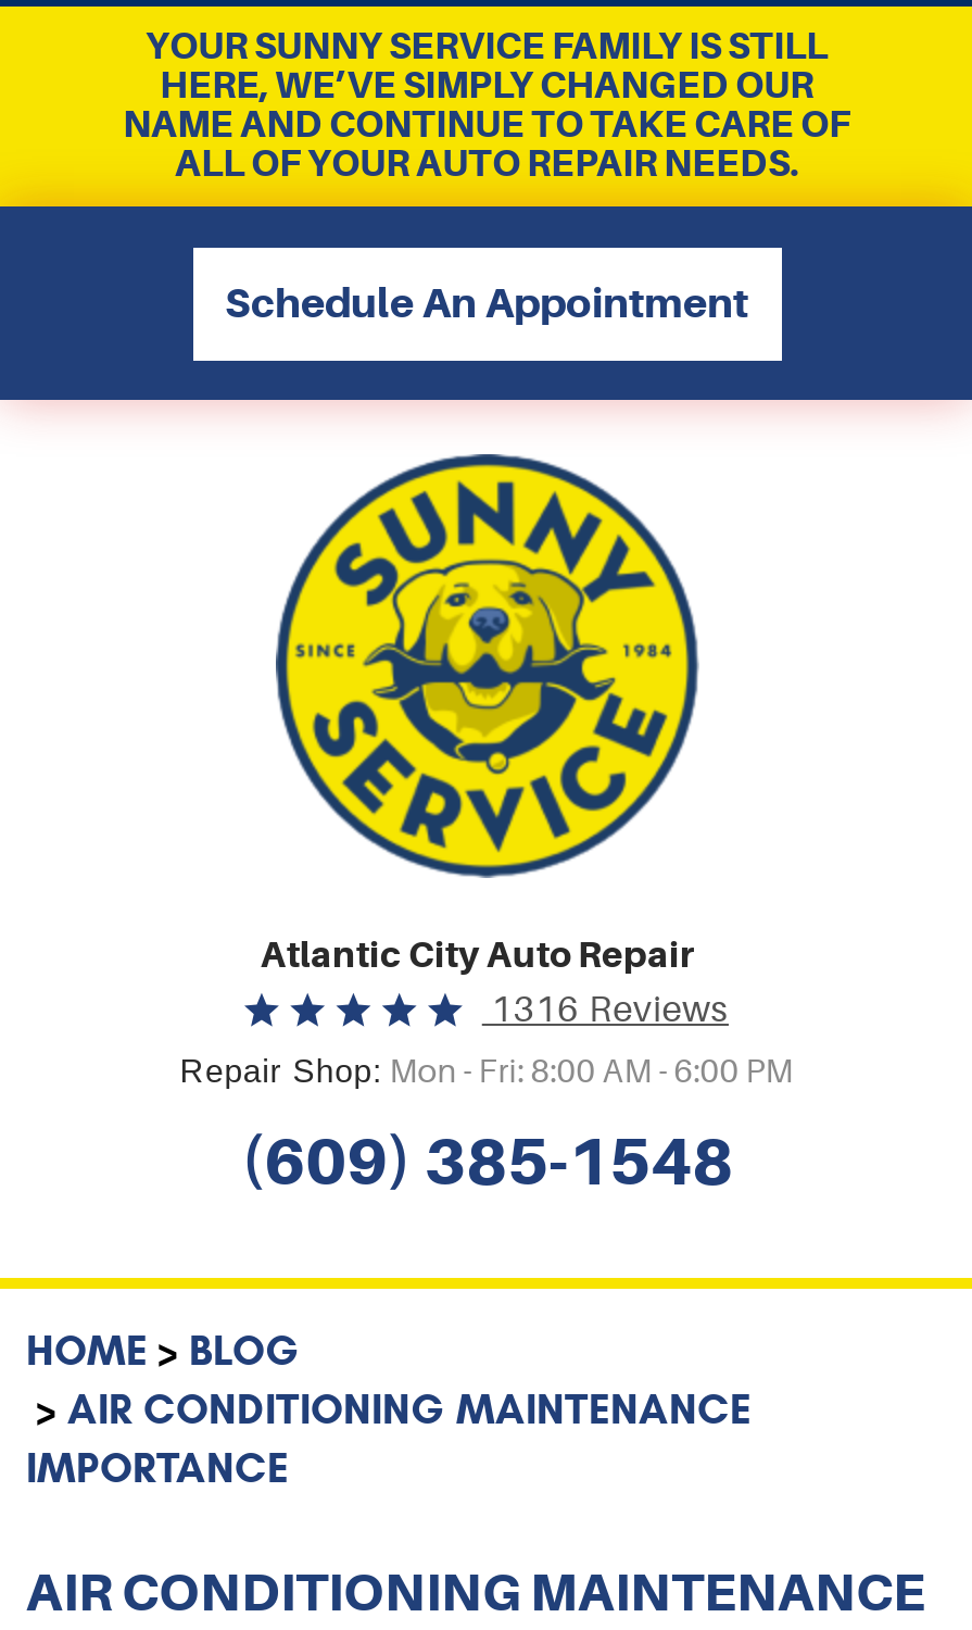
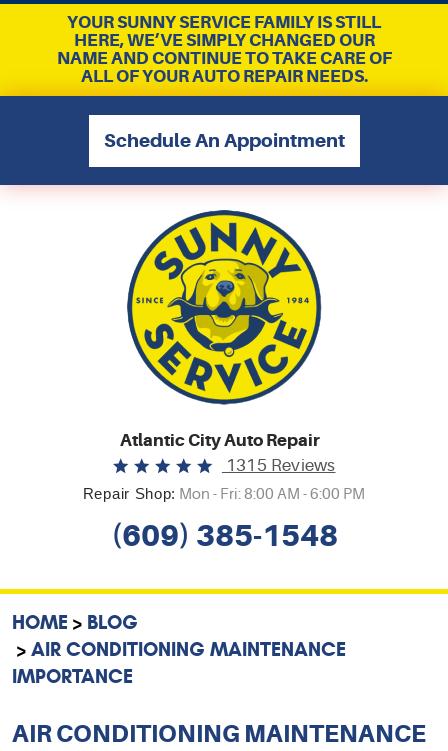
- 1316 Reviews
+ 1315 Reviews
